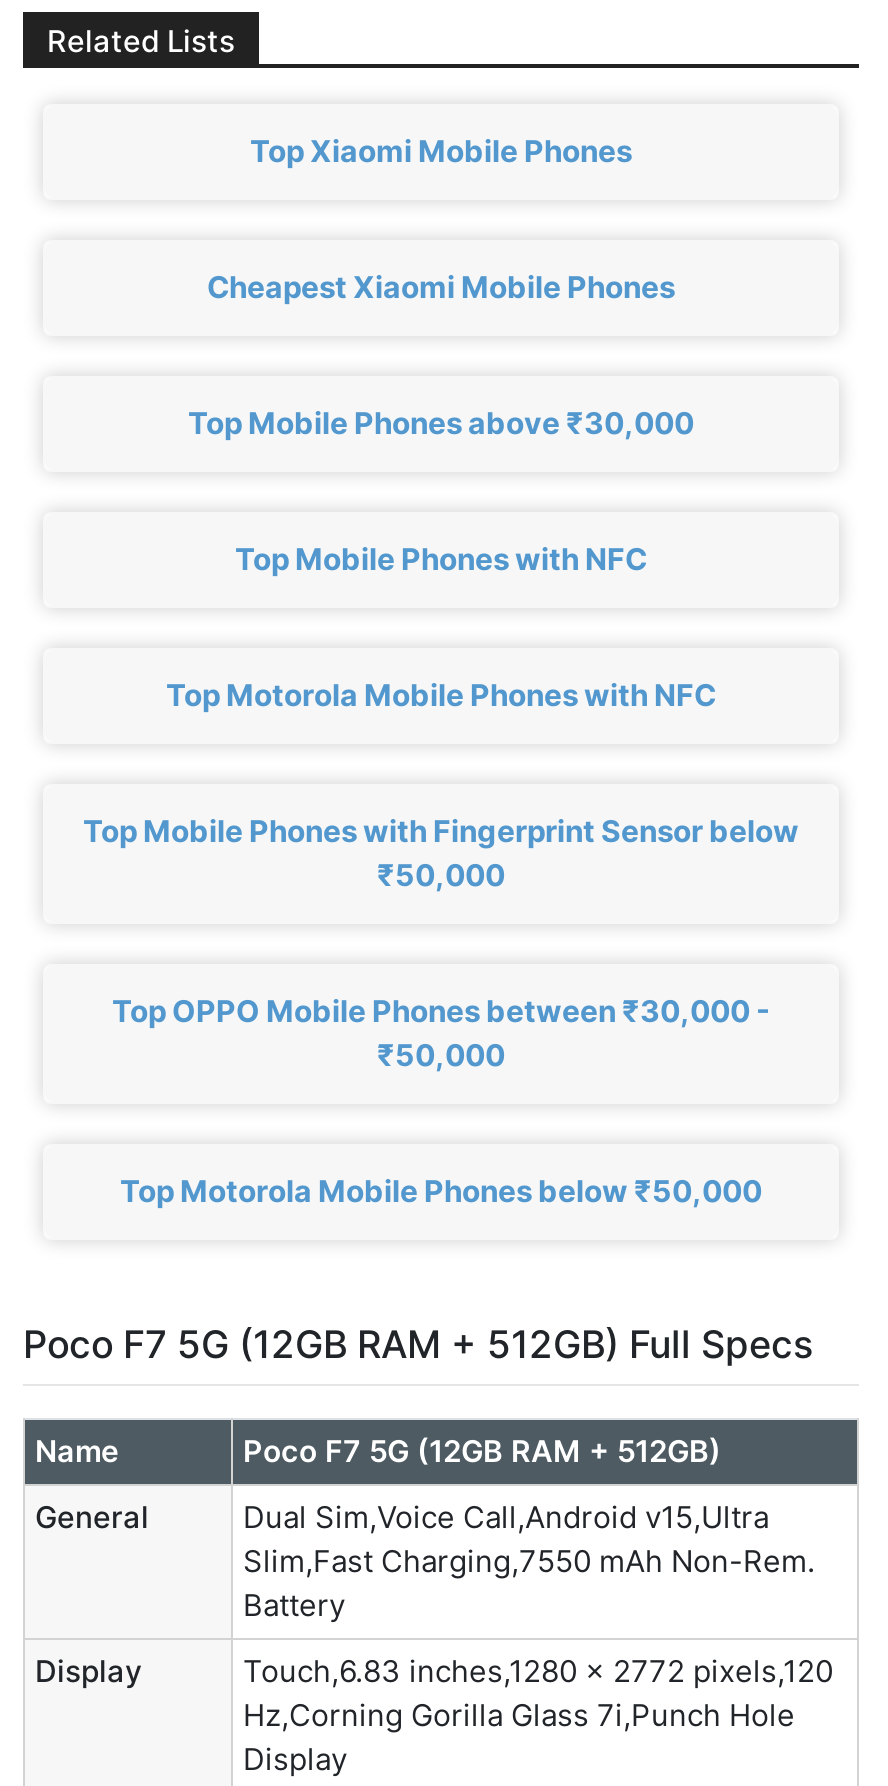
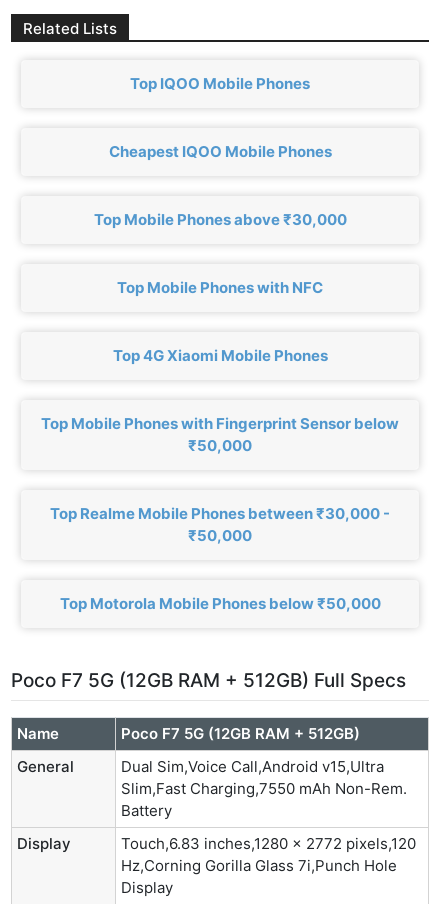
- Top Xiaomi Mobile Phones
+ Top IQOO Mobile Phones

- Cheapest Xiaomi Mobile Phones
+ Cheapest IQOO Mobile Phones

- Top Motorola Mobile Phones with NFC
+ Top 4G Xiaomi Mobile Phones

- Top OPPO Mobile Phones between ₹30,000 -
+ Top Realme Mobile Phones between ₹30,000 -
